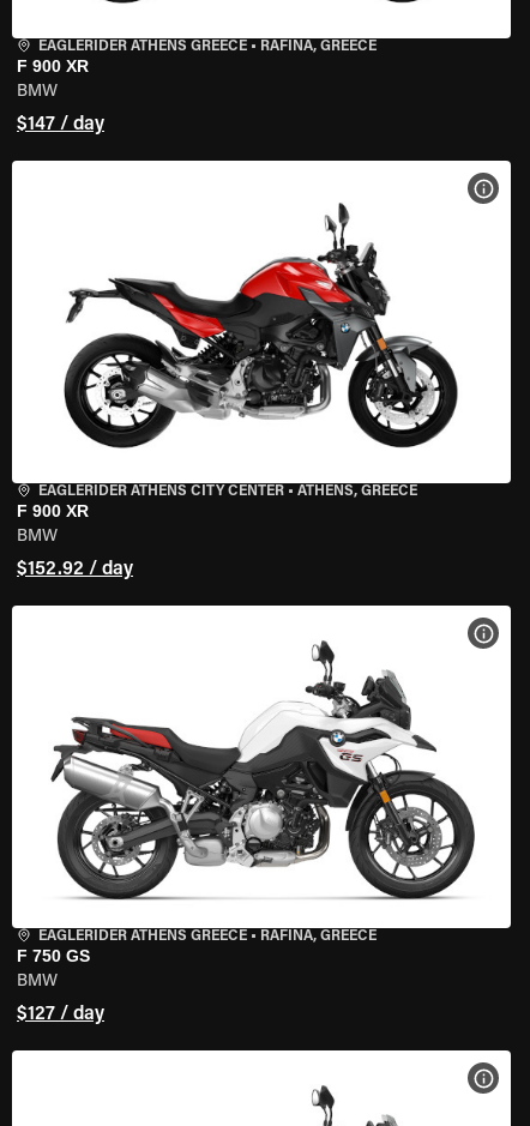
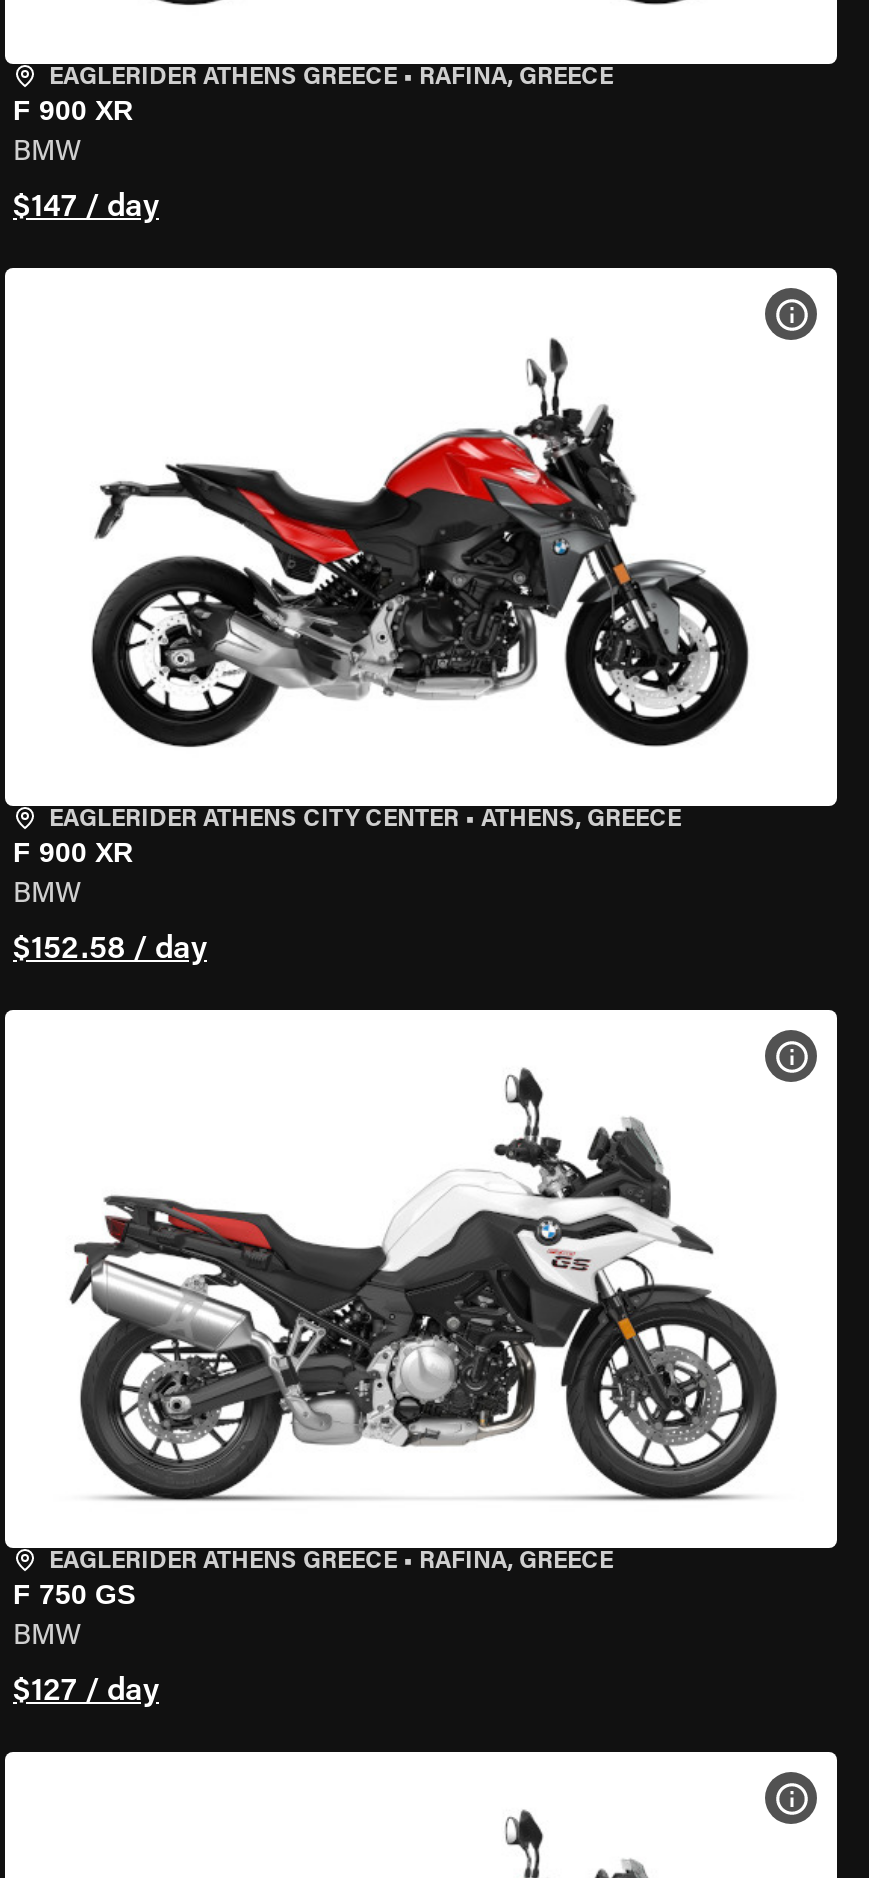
- $152.92 / day
+ $152.58 / day
